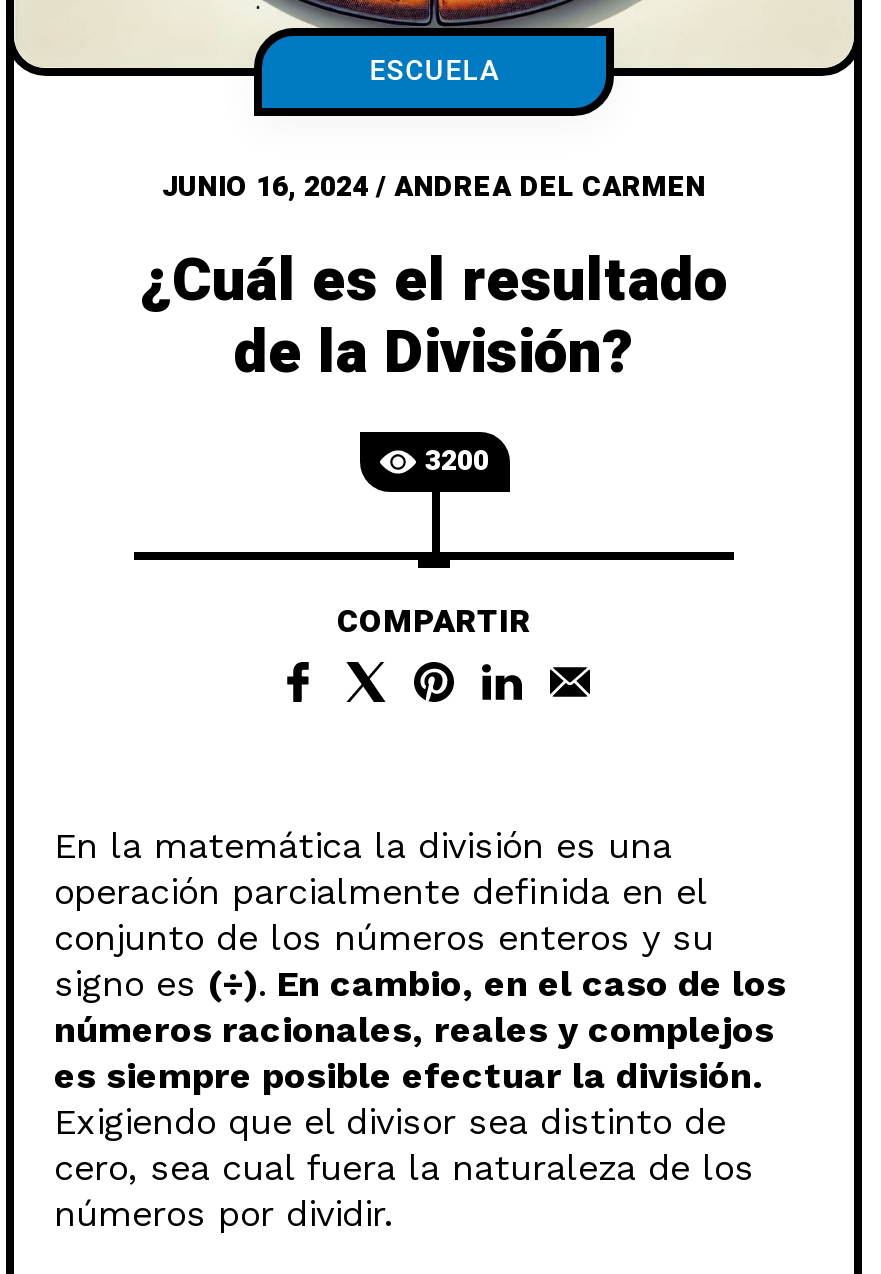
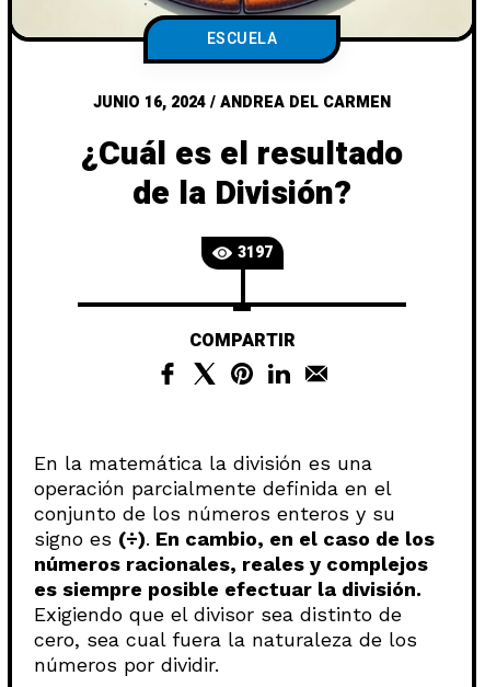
- 3200
+ 3197
